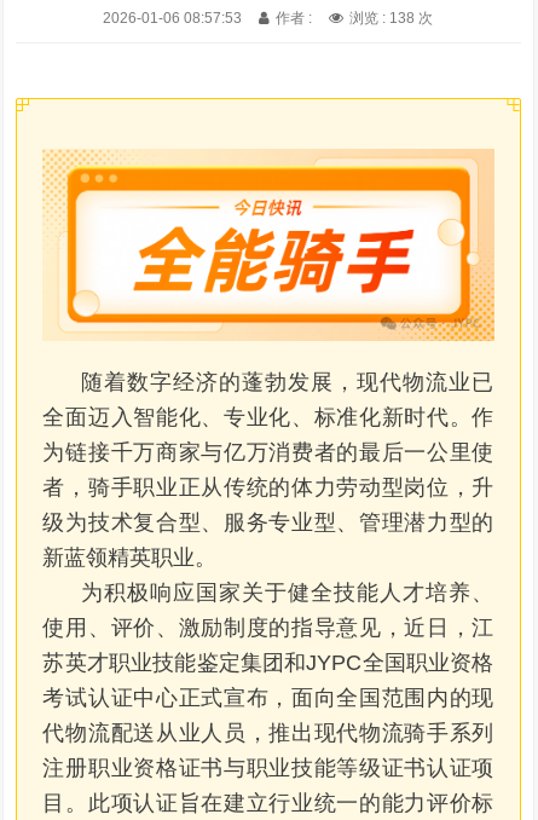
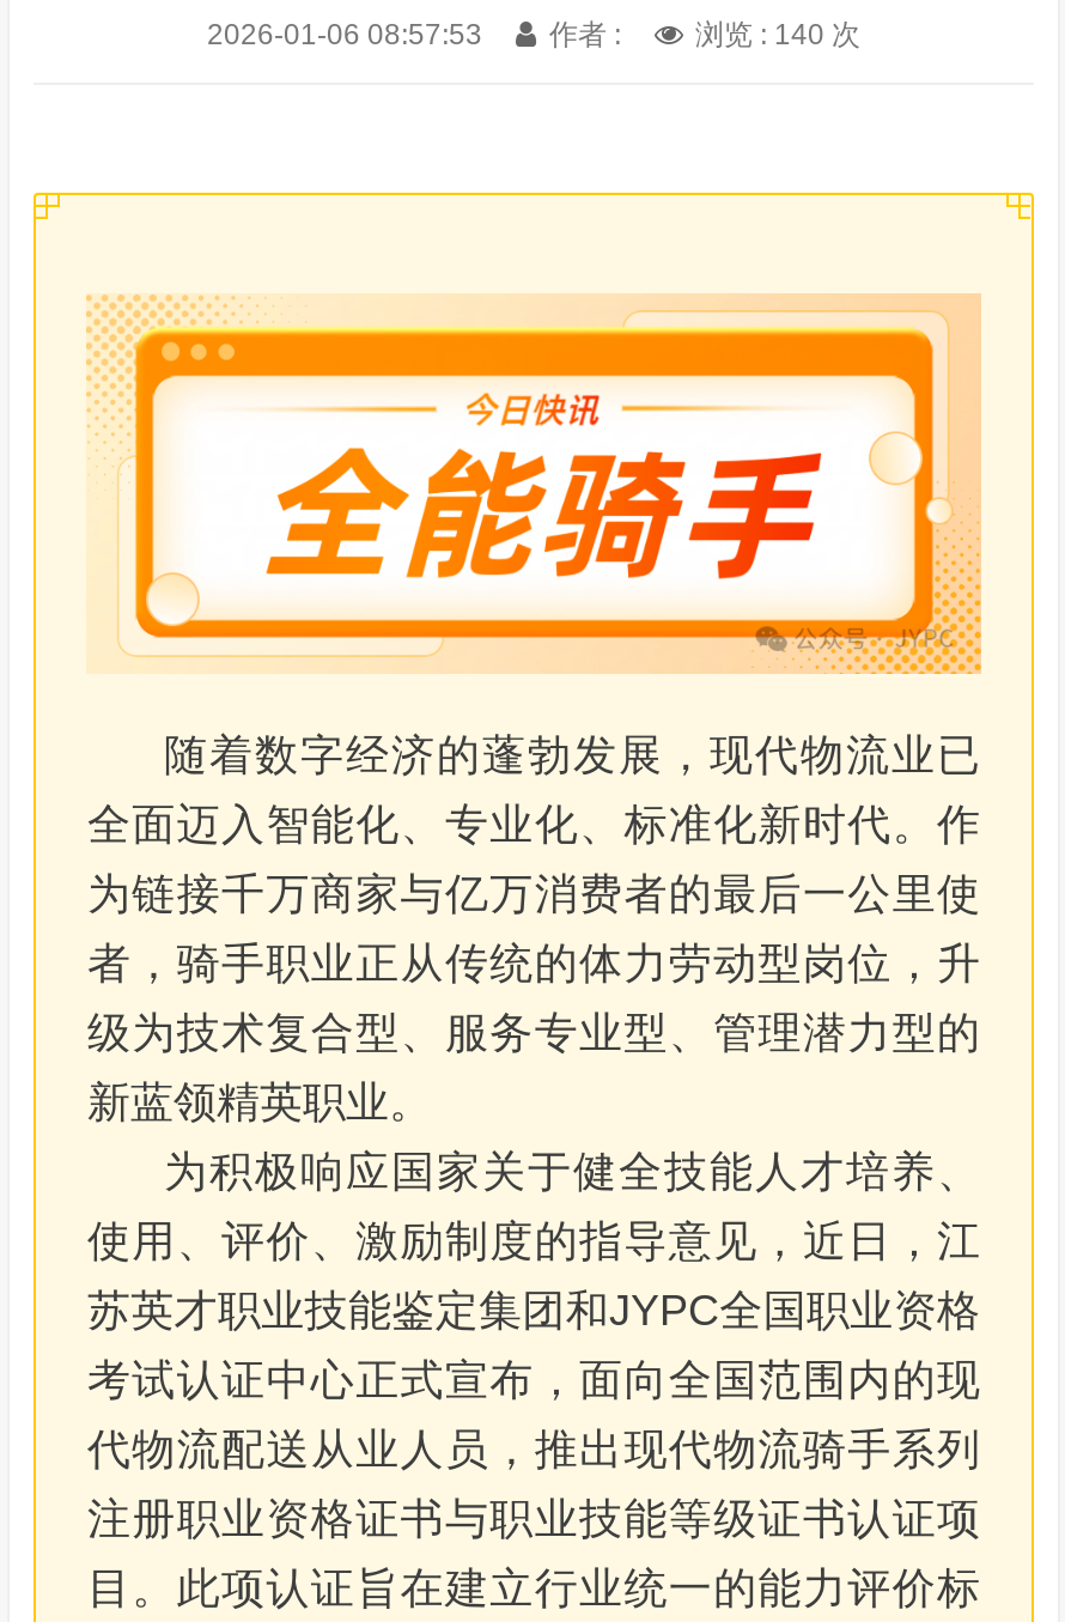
- 浏览 : 138 次
+ 浏览 : 140 次
